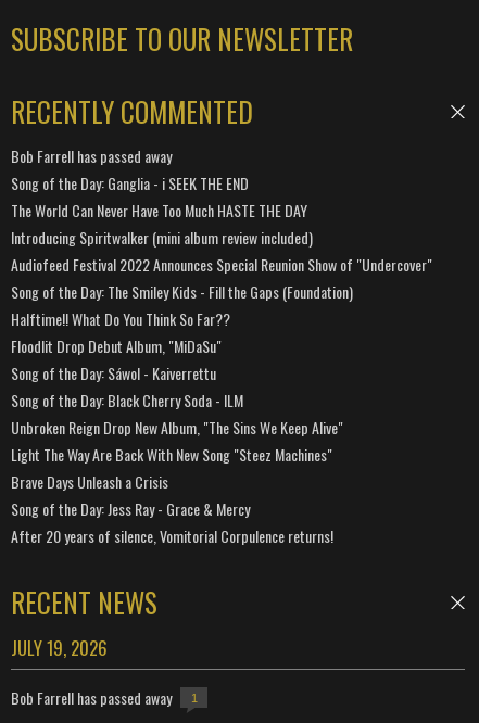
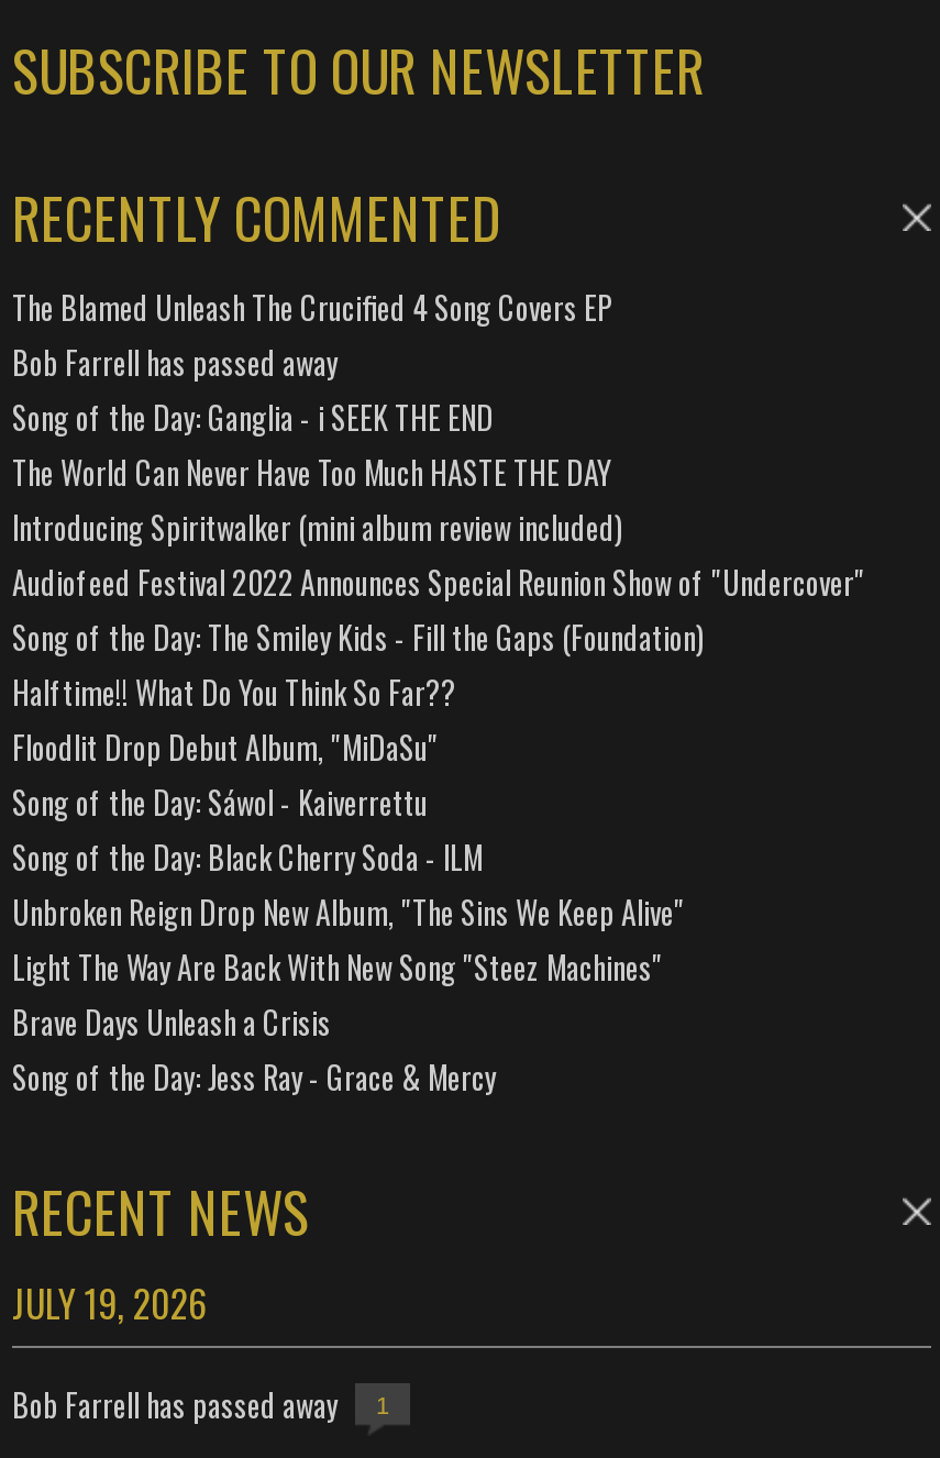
+ The Blamed Unleash The Crucified 4 Song Covers EP

moved down: Bob Farrell has passed away | Song of the Day: Ganglia - i SEEK THE END | The World Can Never Have Too Much HASTE THE DAY | ... | Brave Days Unleash a Crisis | Song of the Day: Jess Ray - Grace & Mercy

- After 20 years of silence, Vomitorial Corpulence returns!
